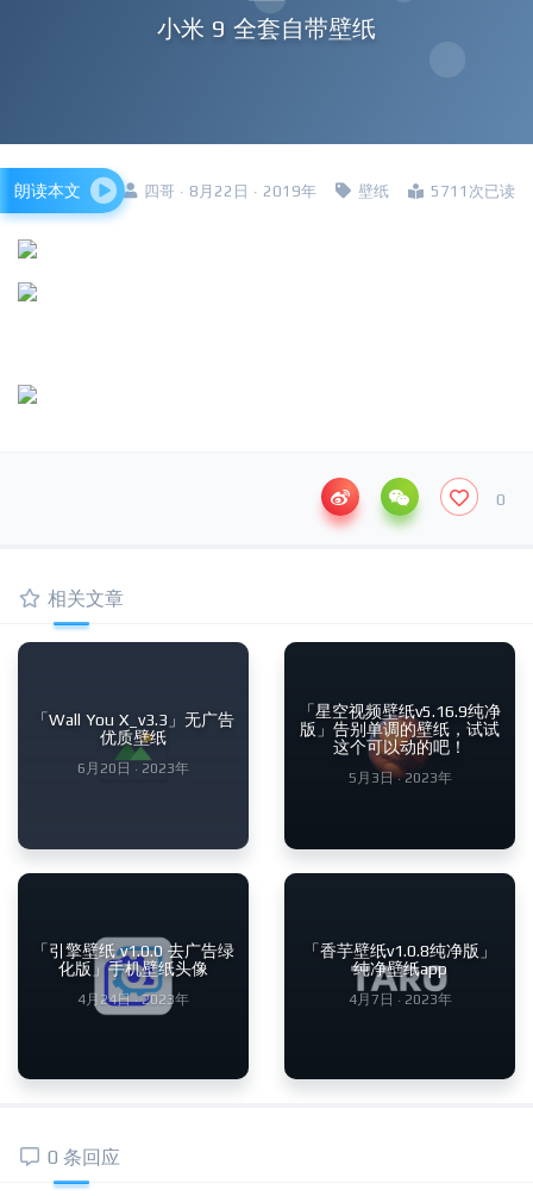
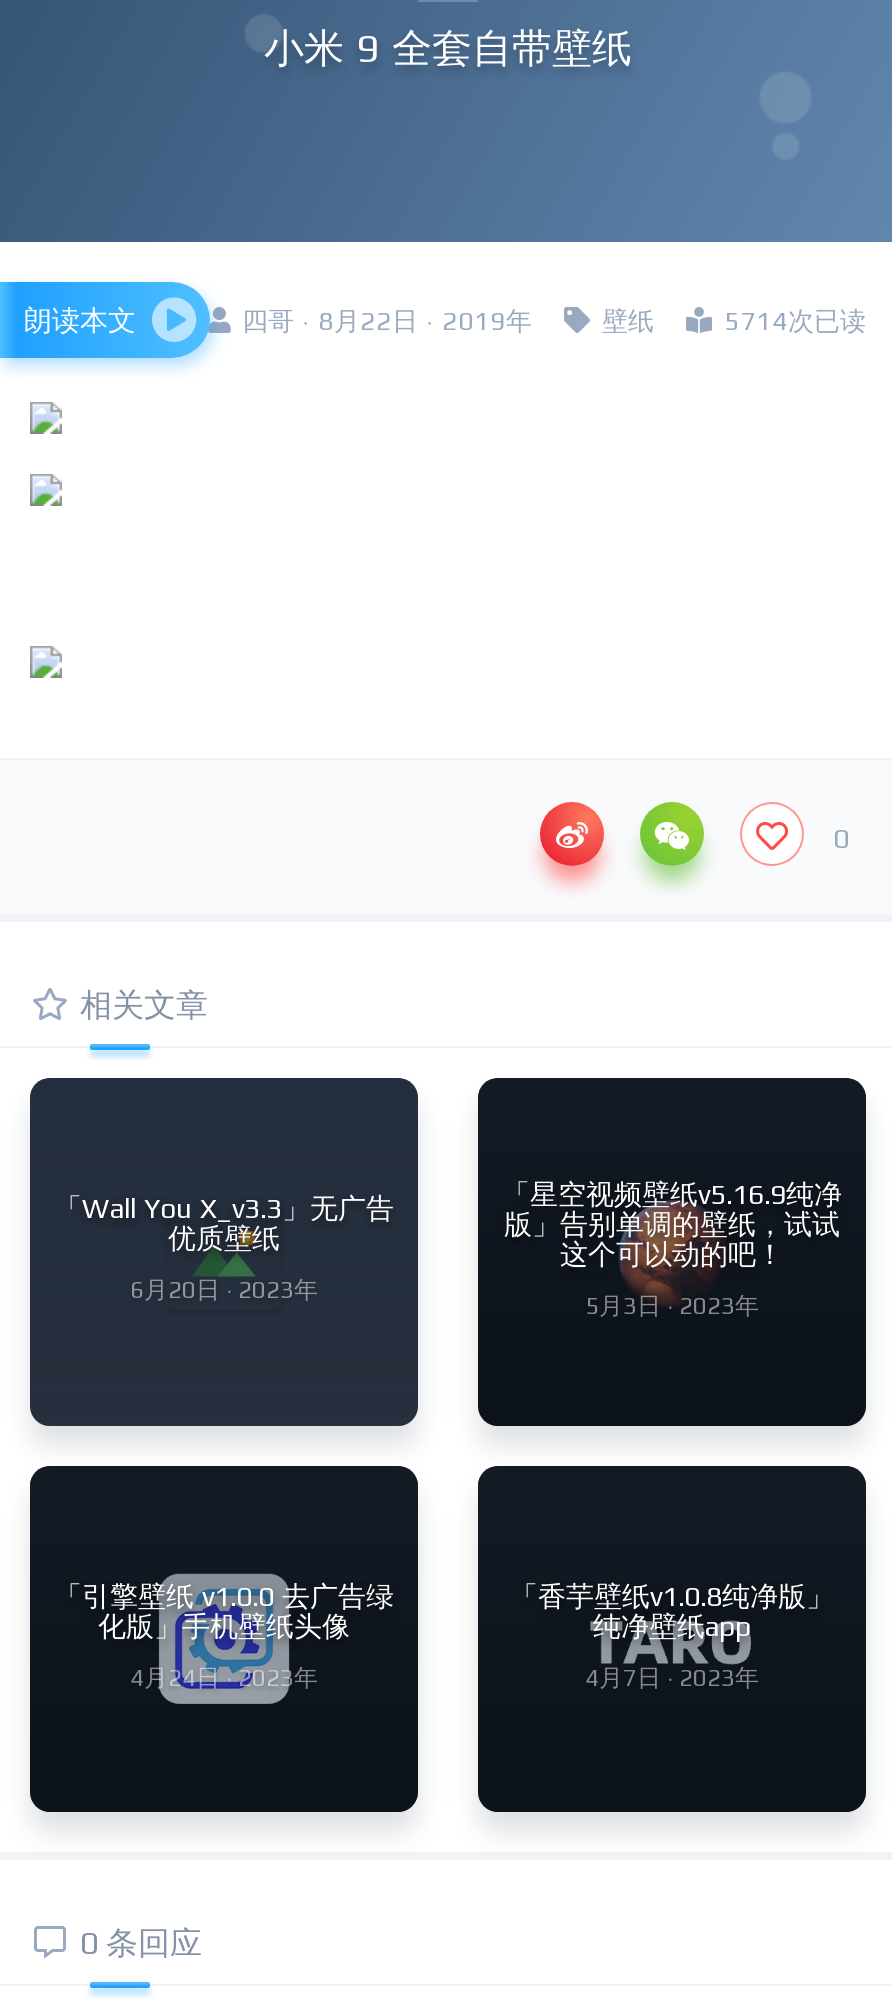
- 5711次已读
+ 5714次已读
